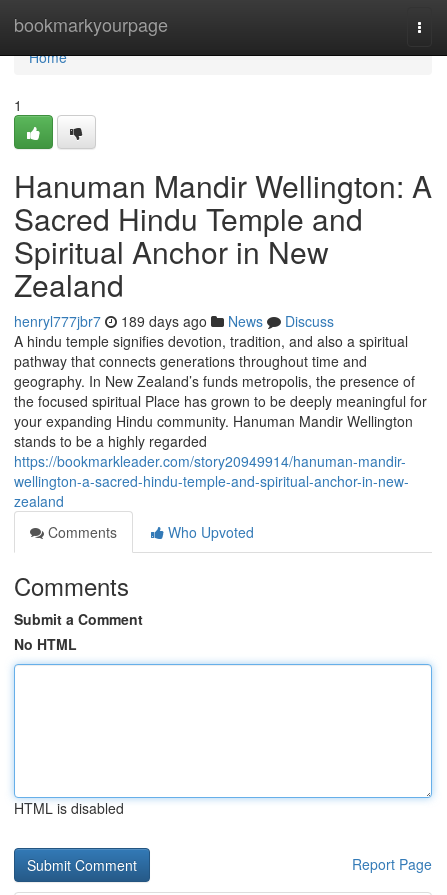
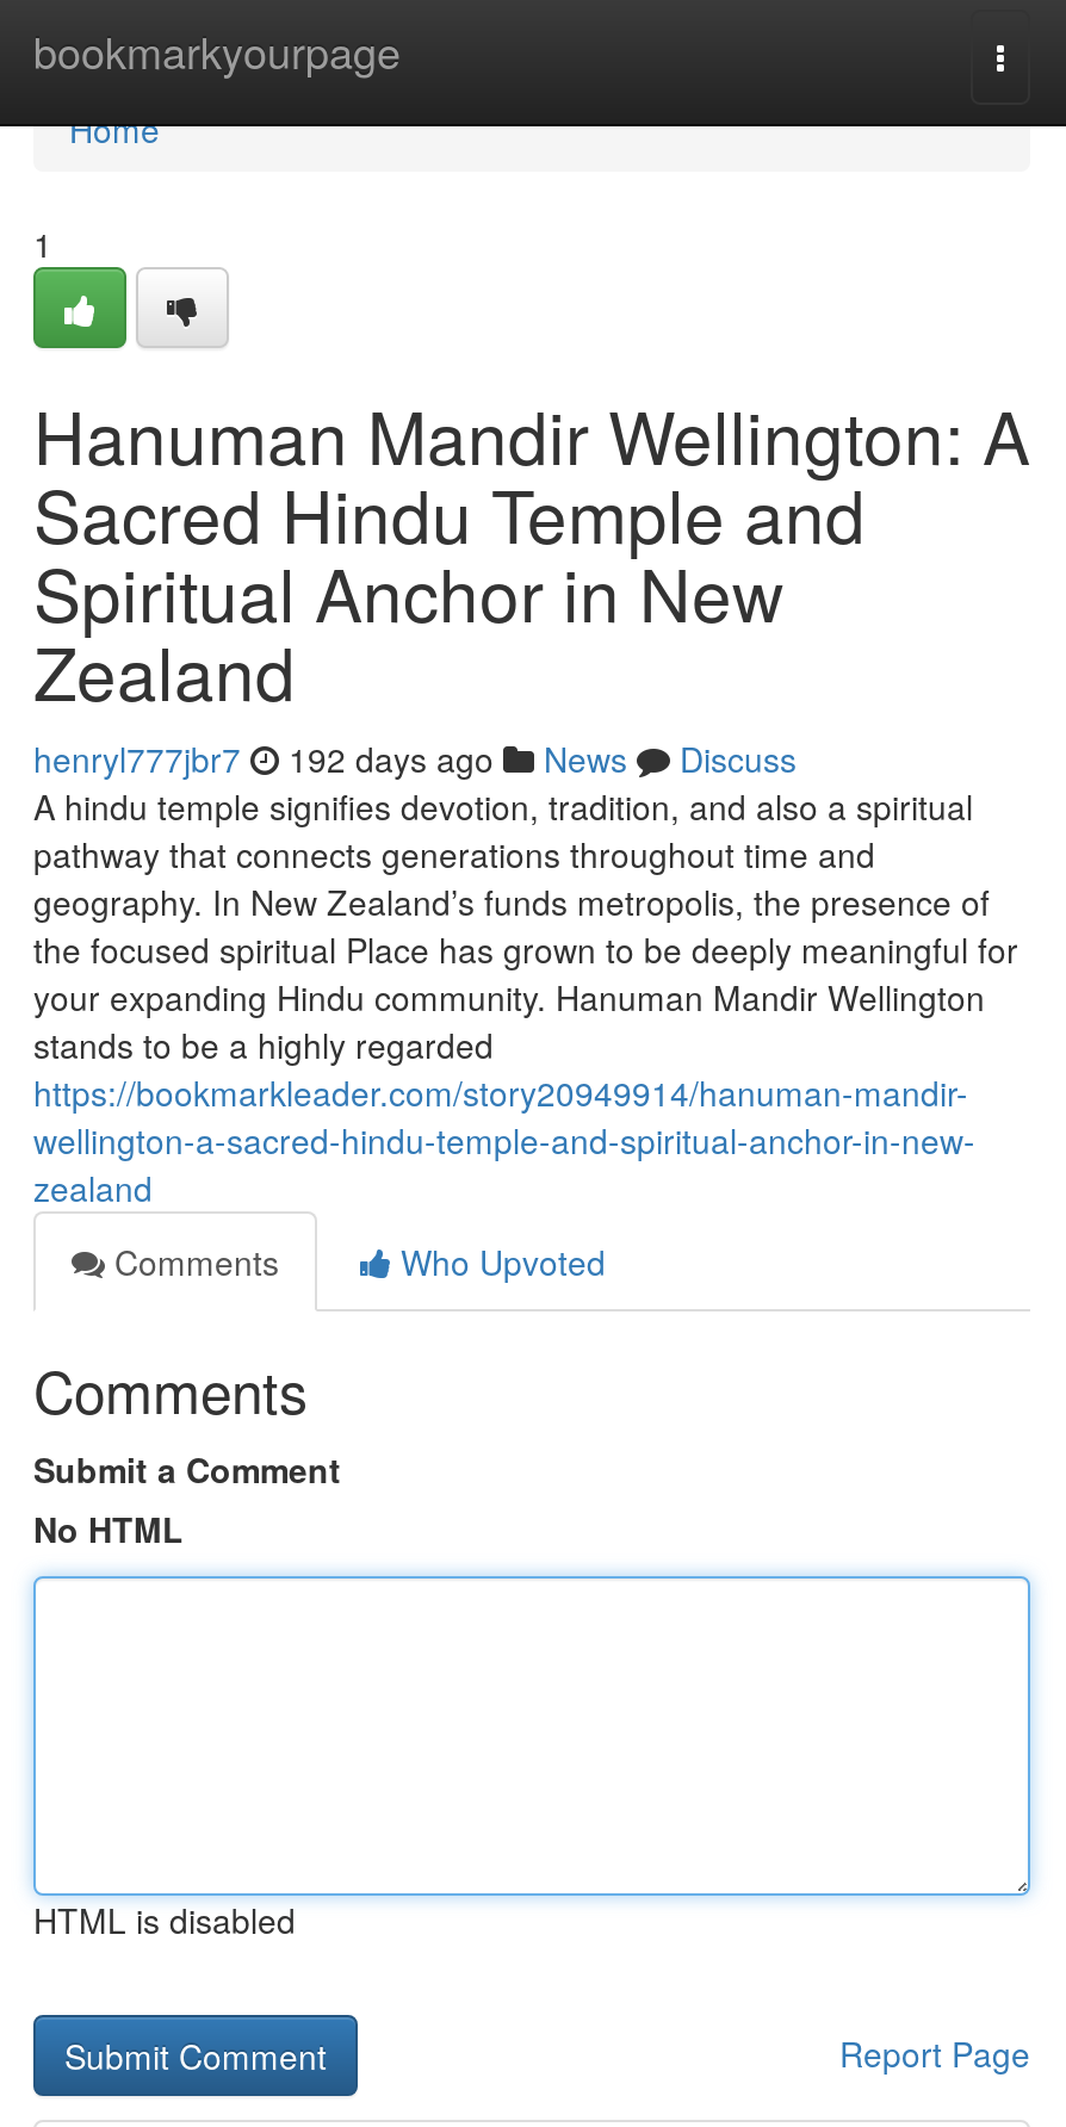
- henryl777jbr7 189 days ago News Discuss
+ henryl777jbr7 192 days ago News Discuss
